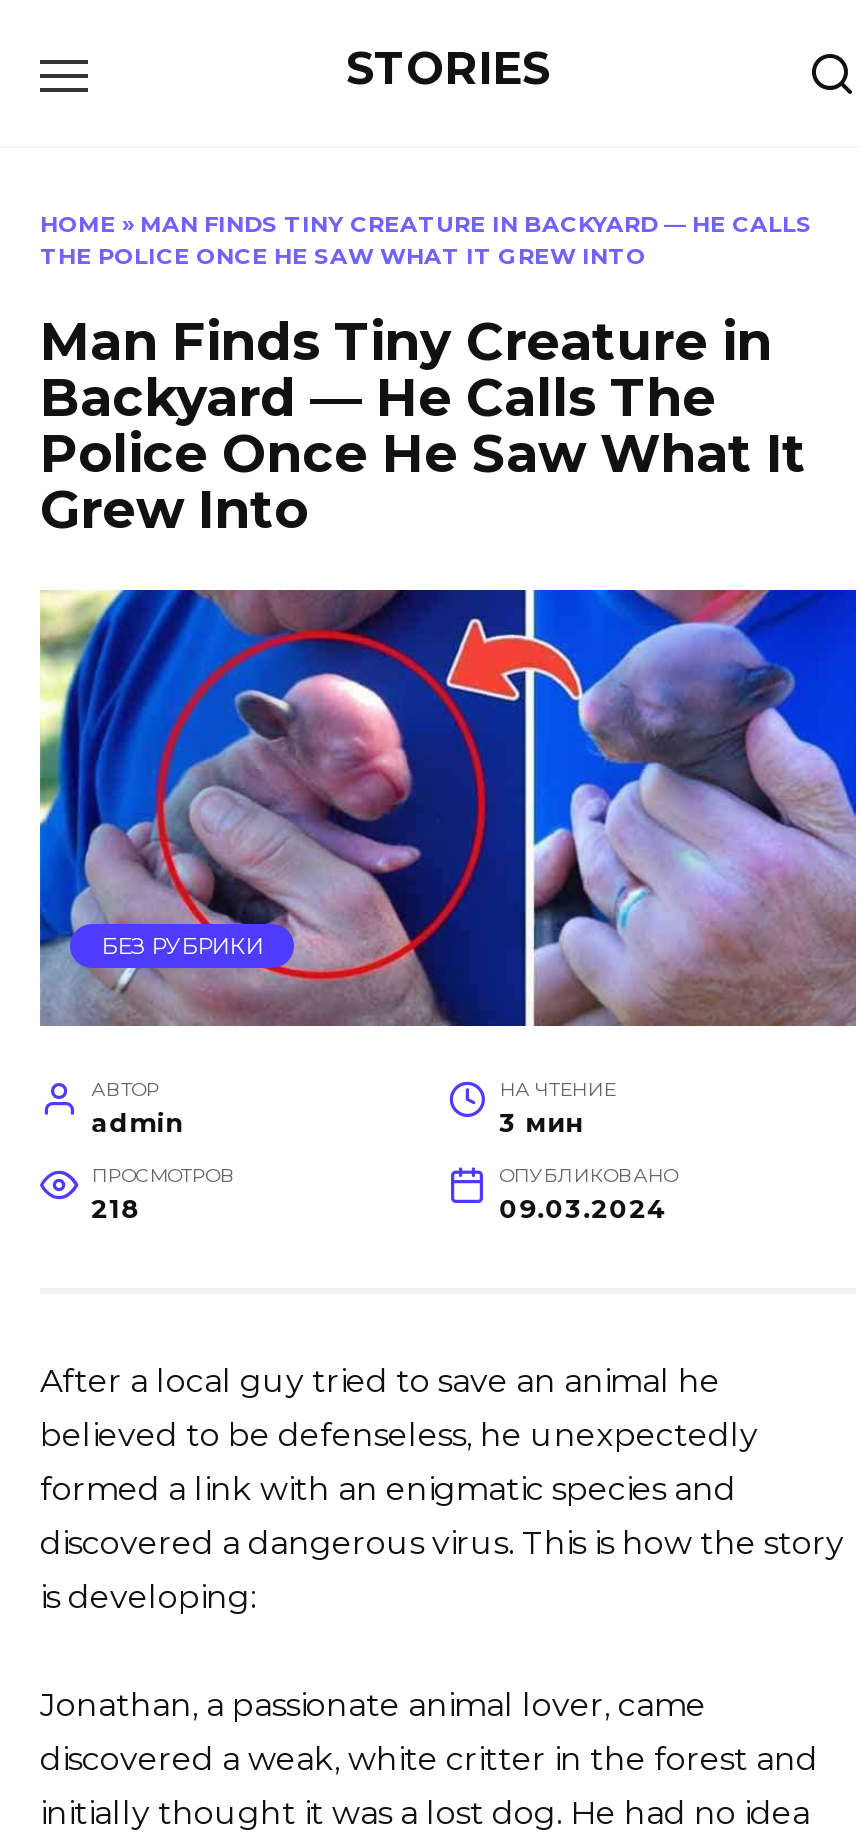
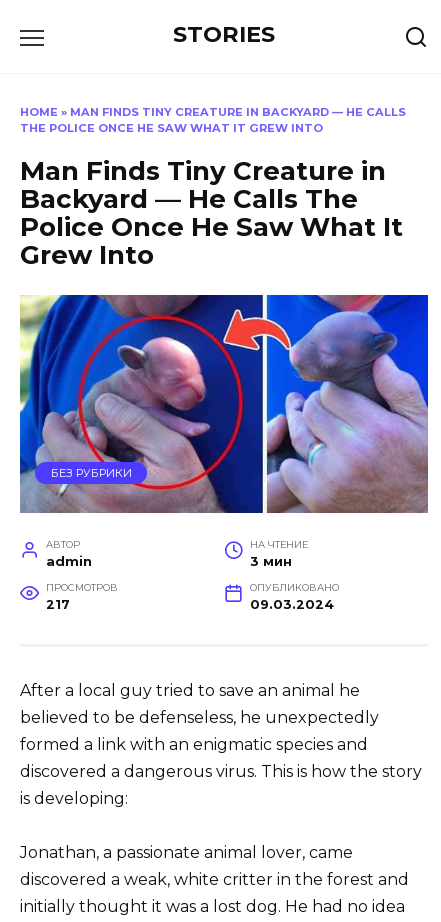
- 218
+ 217
